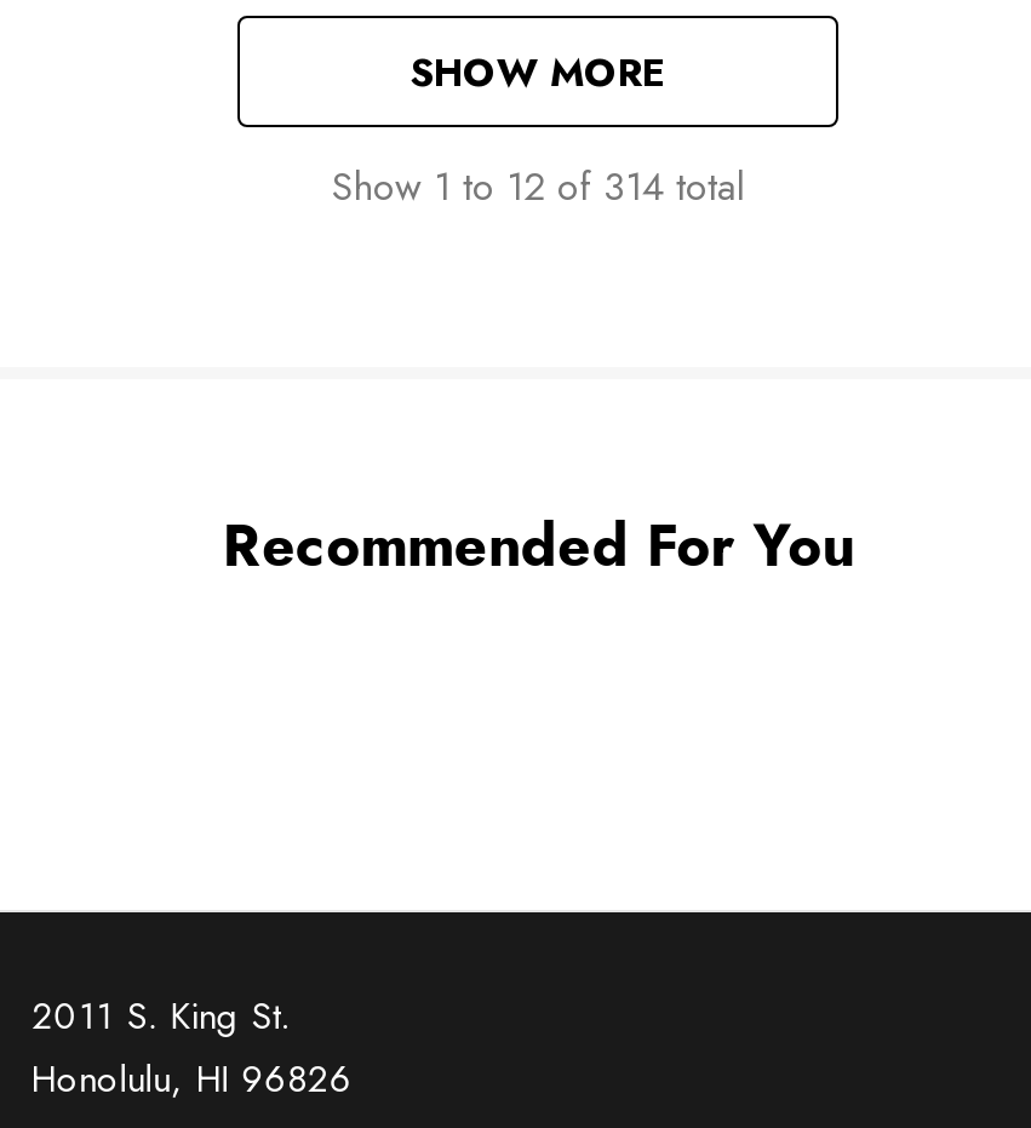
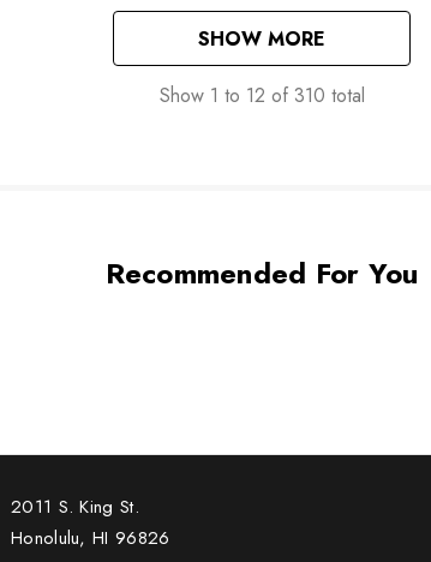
- Show 1 to 12 of 314 total
+ Show 1 to 12 of 310 total
